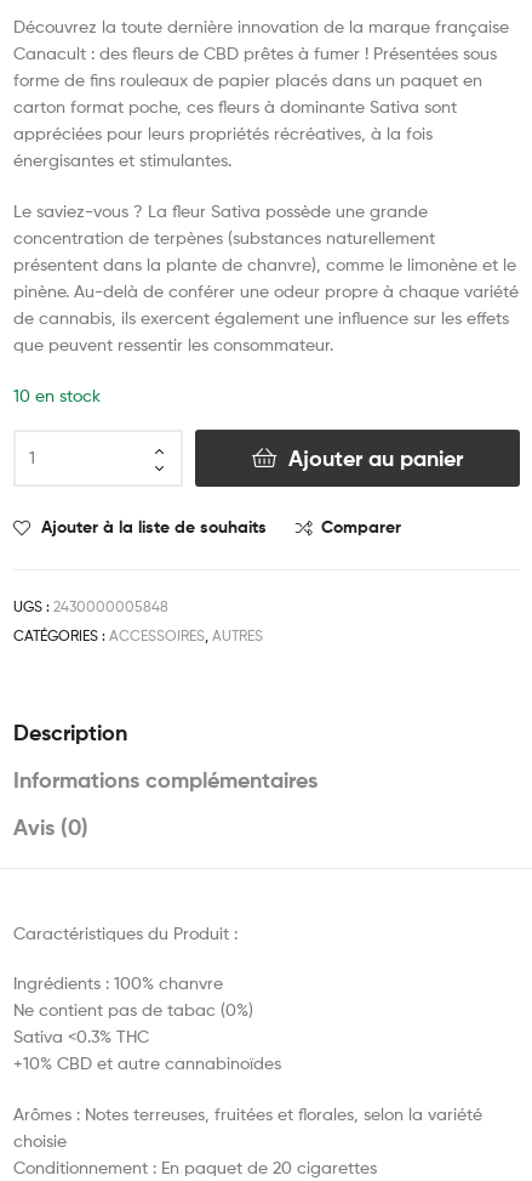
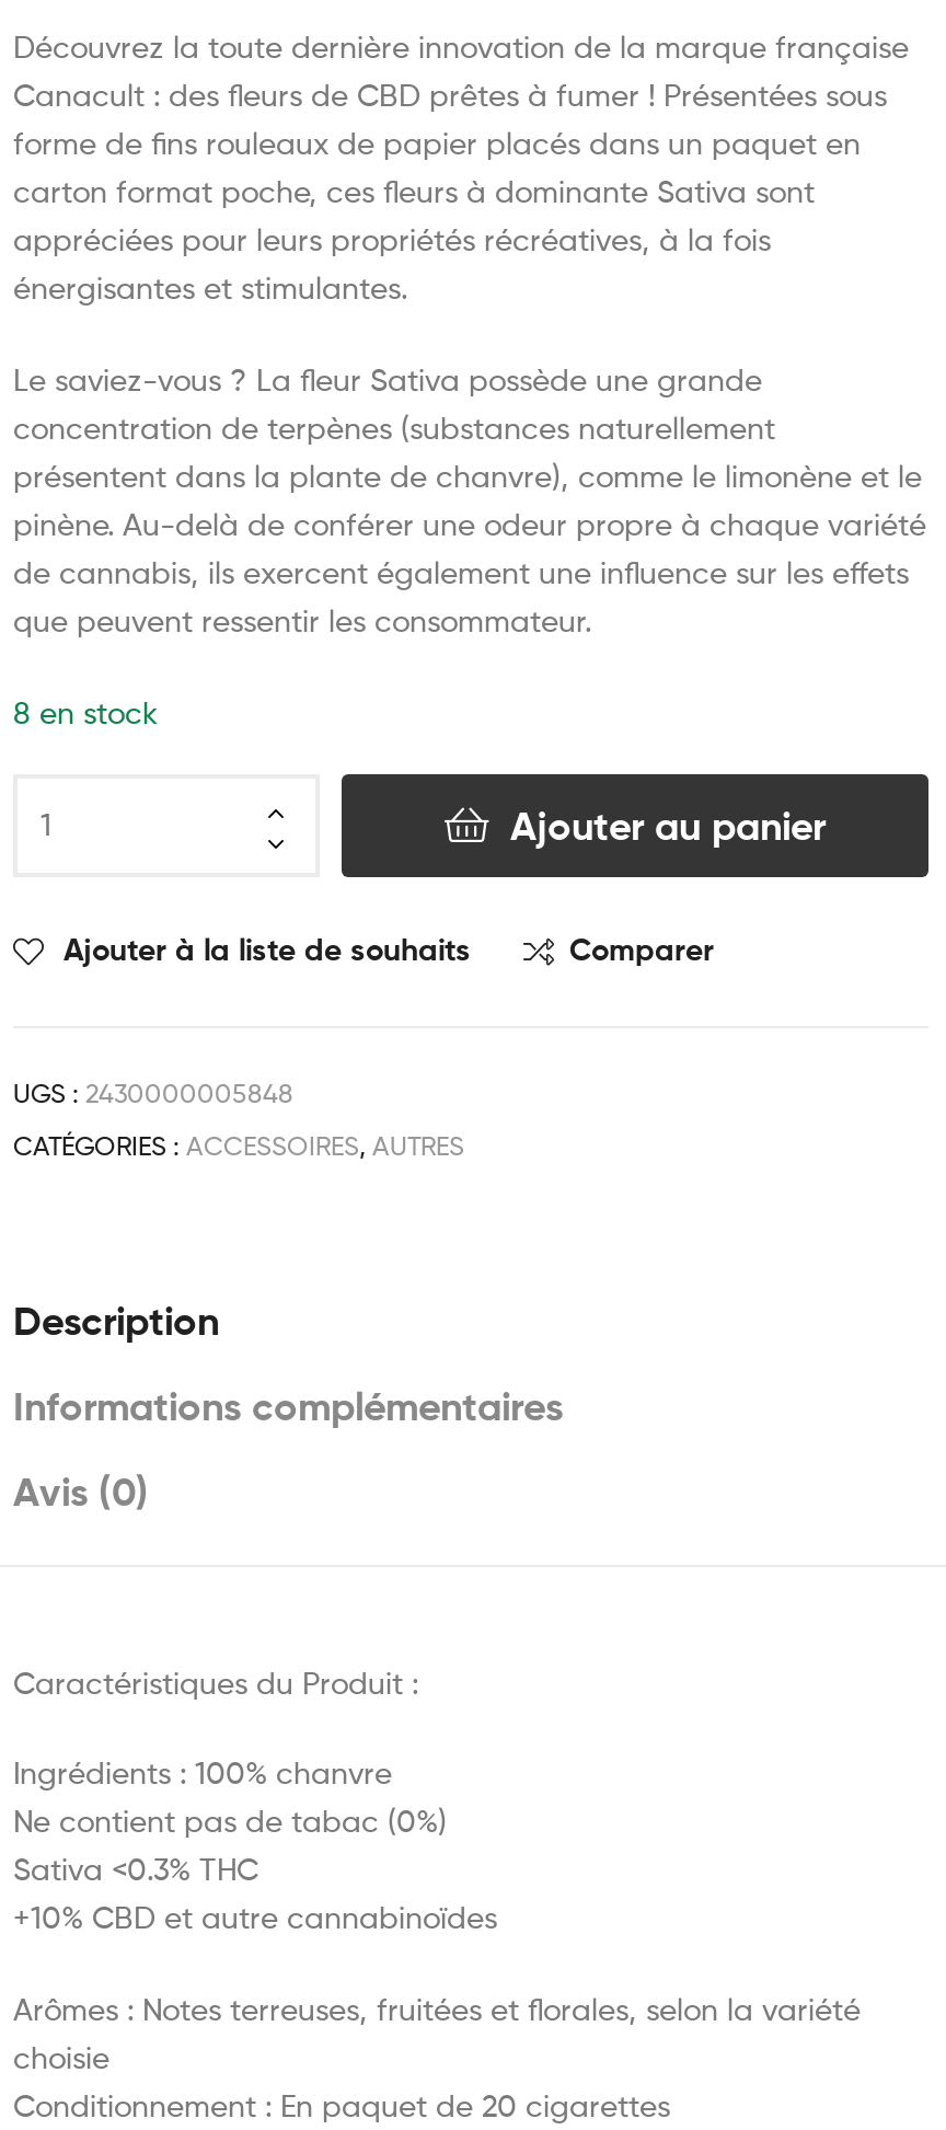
- 10 en stock
+ 8 en stock
